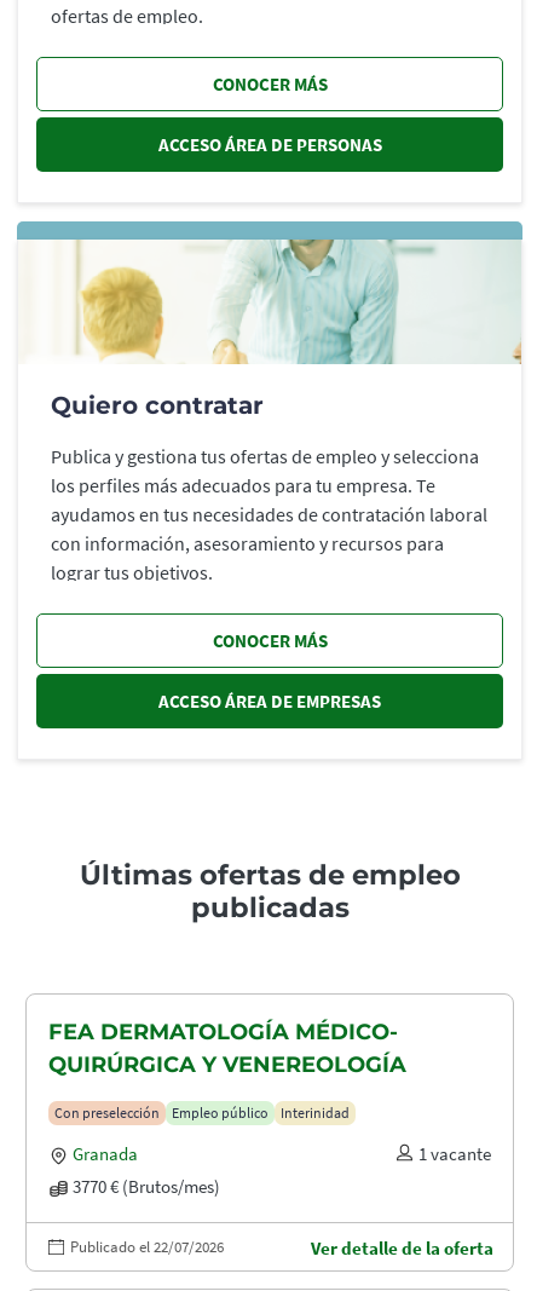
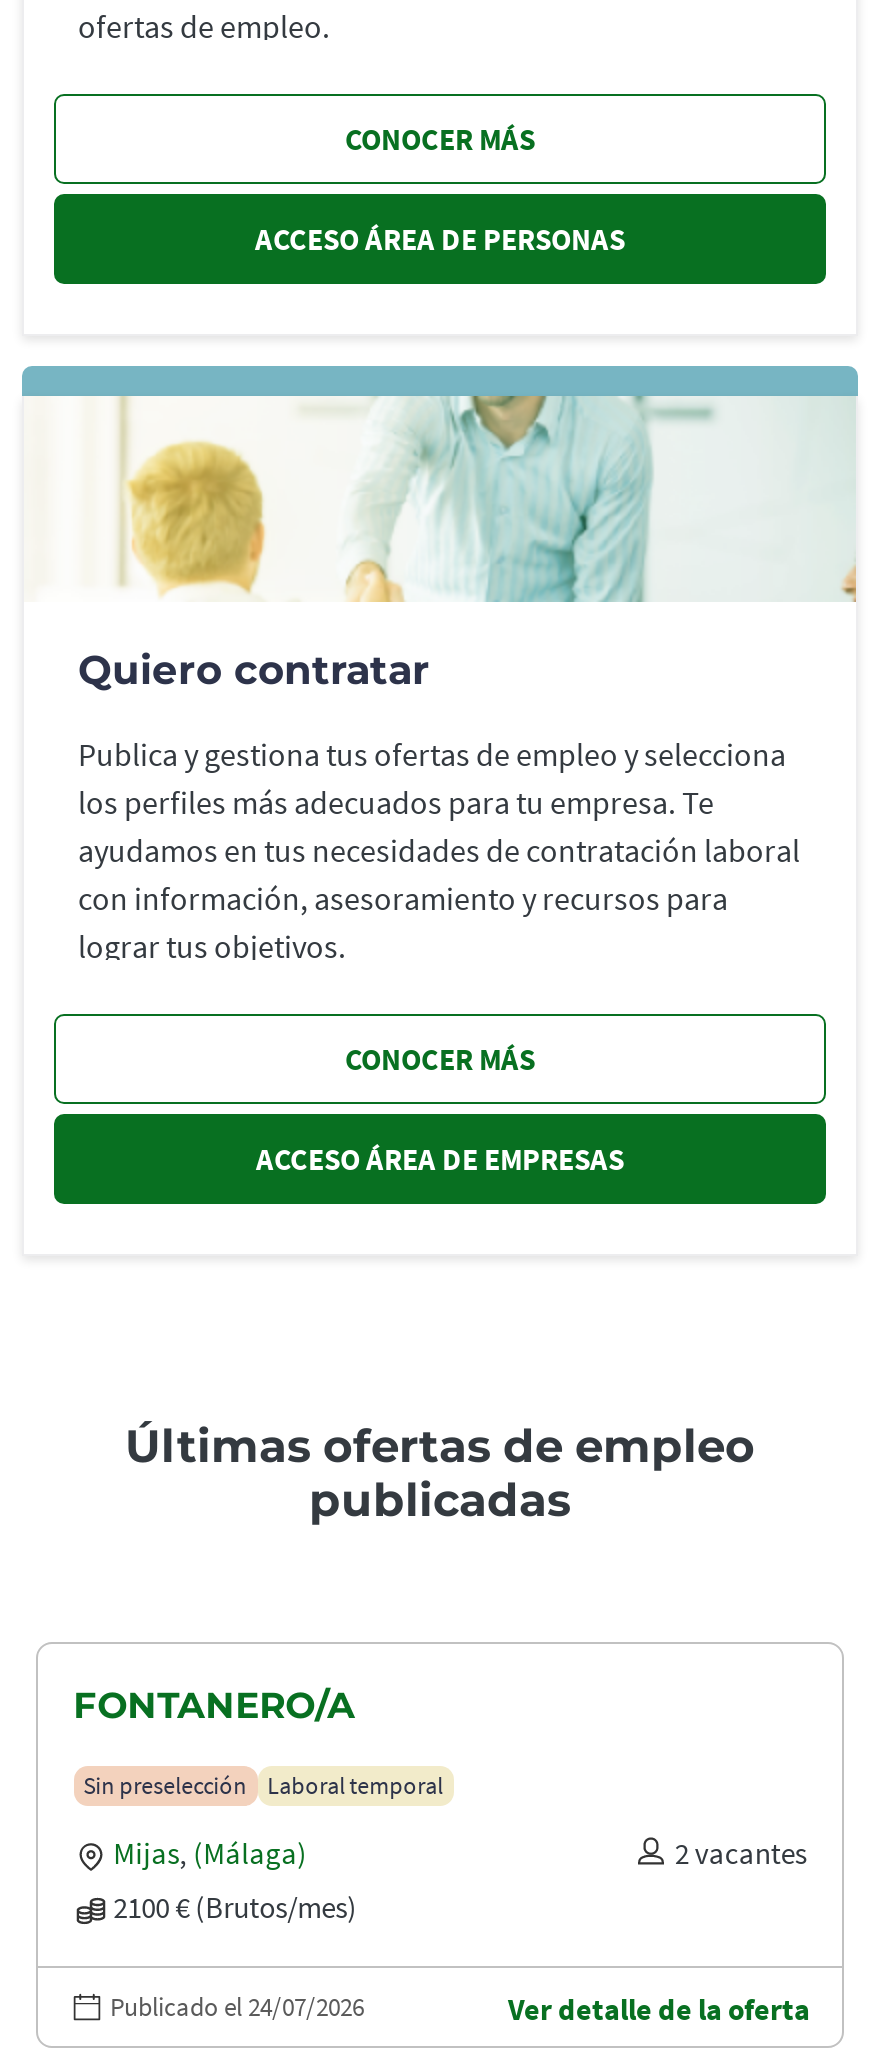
- FEA DERMATOLOGÍA MÉDICO-
- QUIRÚRGICA Y VENEREOLOGÍA
+ FONTANERO/A

- Con preselección
- Empleo público
- Interinidad
+ Sin preselección
+ Laboral temporal

- Granada
- 1 vacante
- 3770 € (Brutos/mes)
+ Mijas, (Málaga)
+ 2 vacantes
+ 2100 € (Brutos/mes)

- Publicado el 22/07/2026
+ Publicado el 24/07/2026
